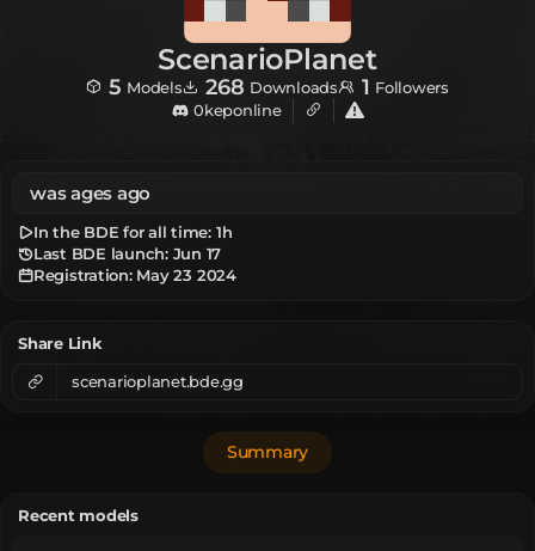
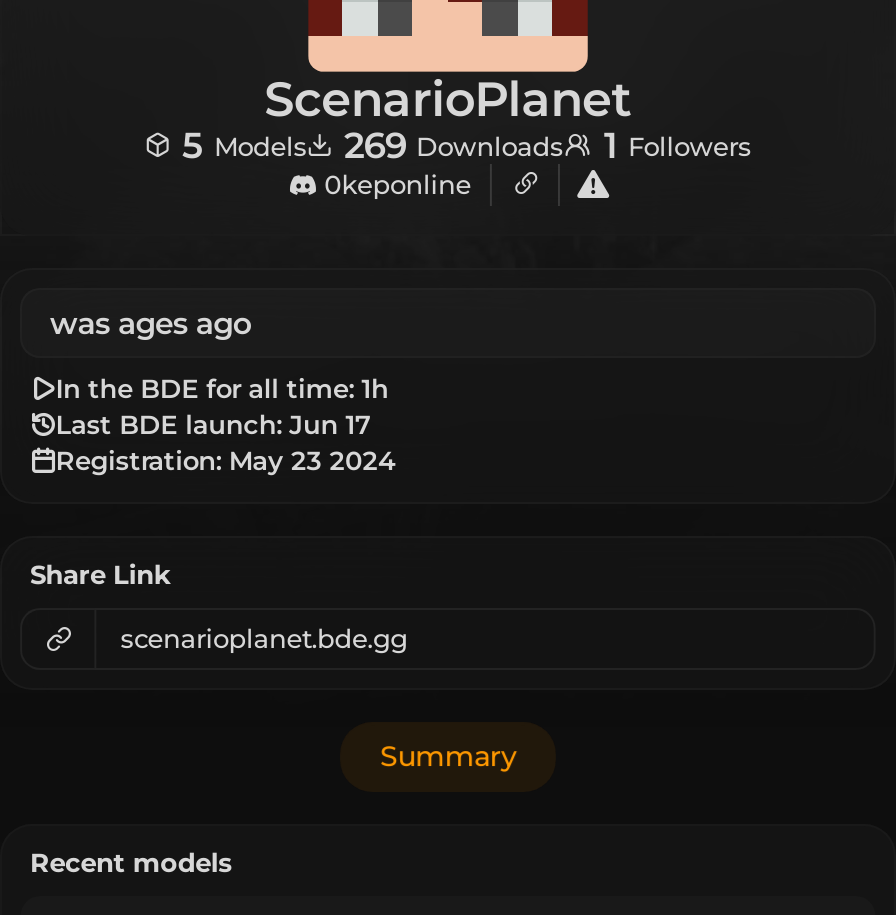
- 5 Models 268 Downloads 1 Followers
+ 5 Models 269 Downloads 1 Followers
